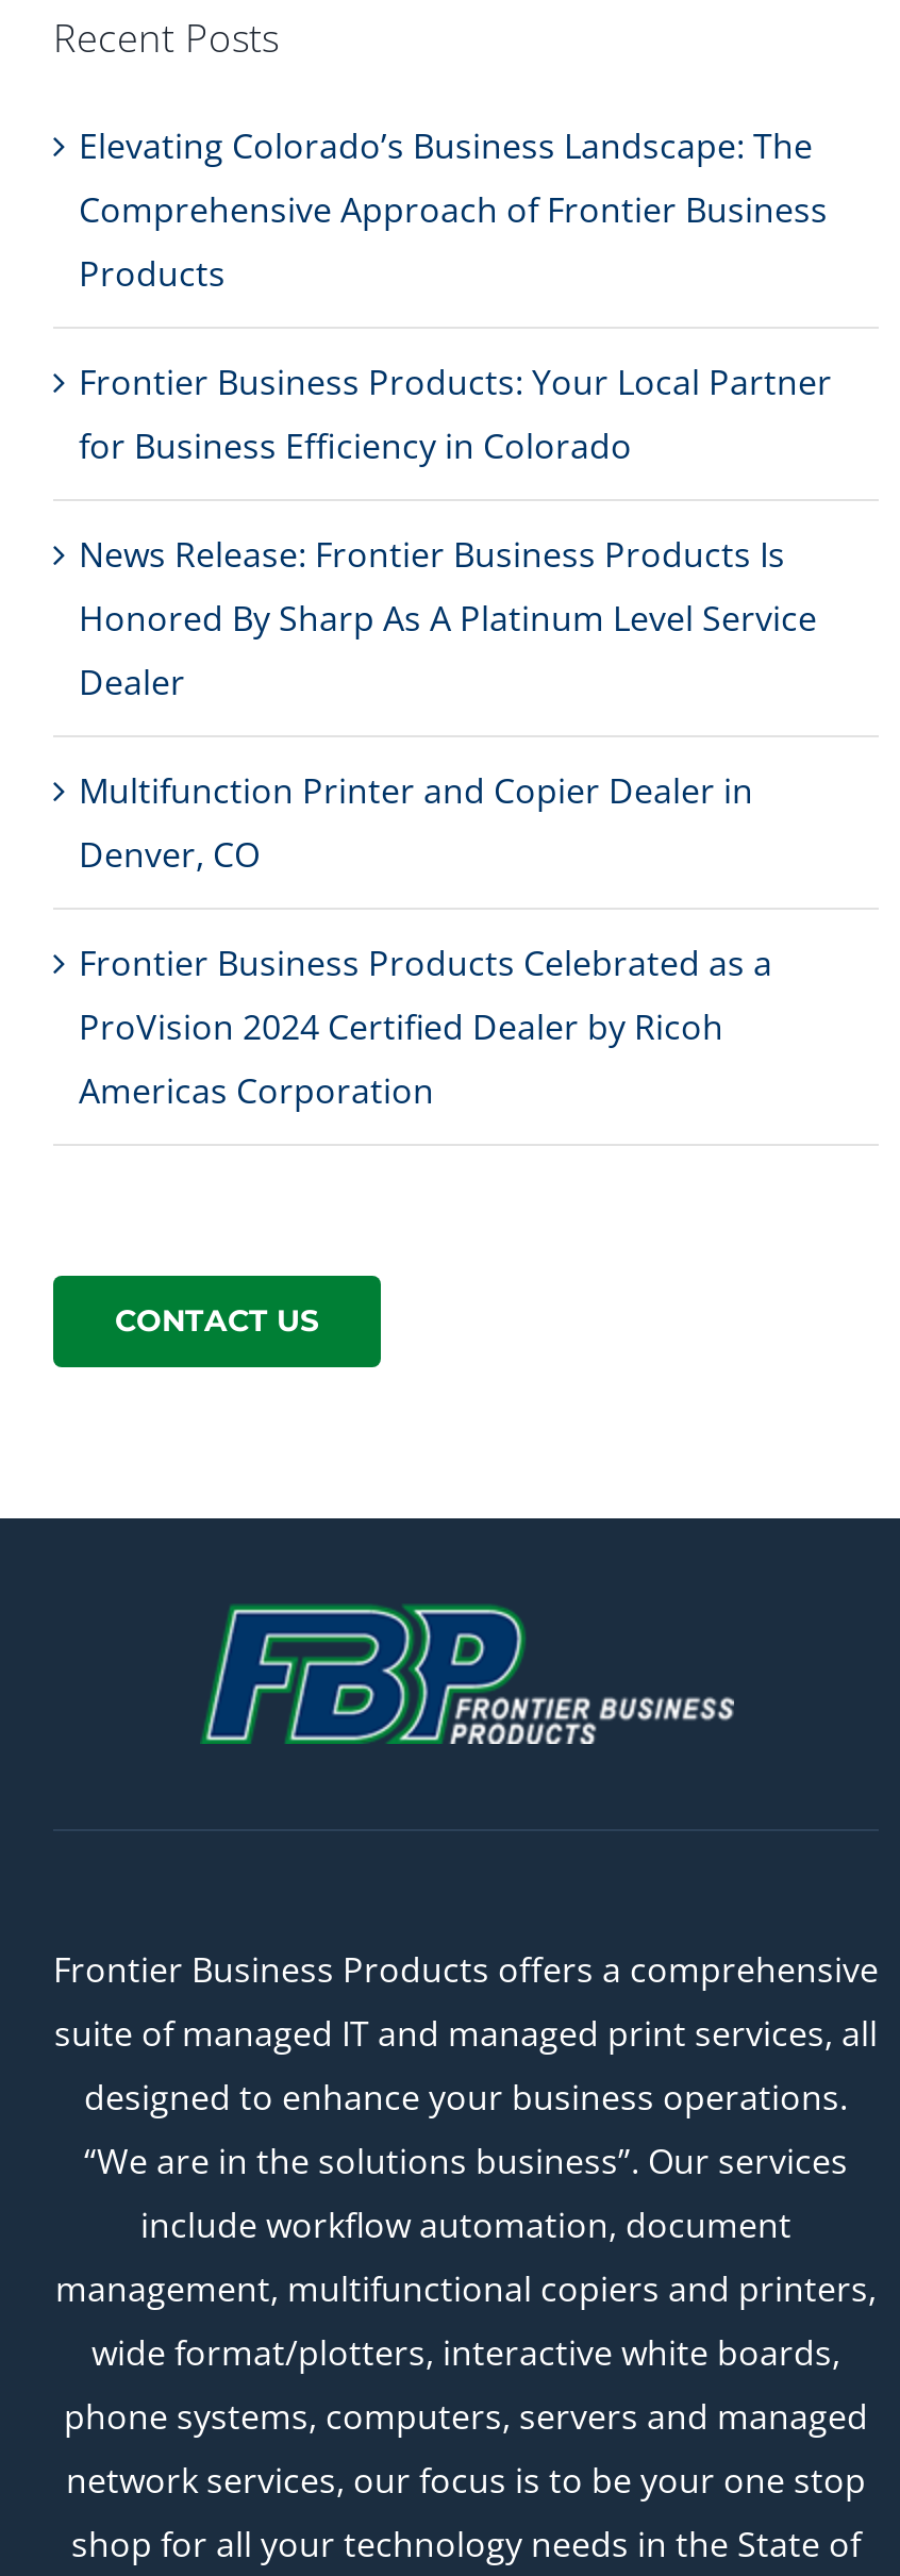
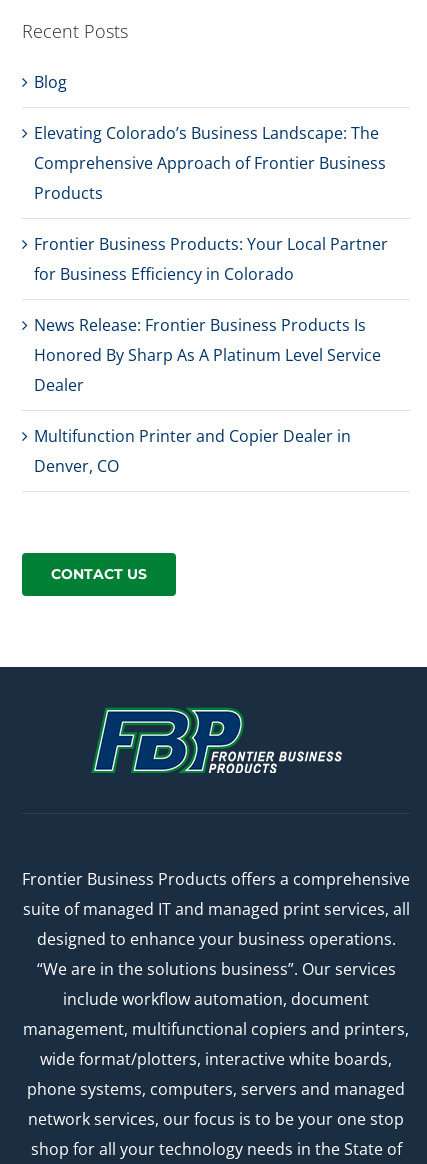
+ Blog

moved down: Elevating Colorado’s Business Landscape: The | Comprehensive Approach of Frontier Business | Products | ... | Multifunction Printer and Copier Dealer in | Denver, CO

- Frontier Business Products Celebrated as a
- ProVision 2024 Certified Dealer by Ricoh
- Americas Corporation
